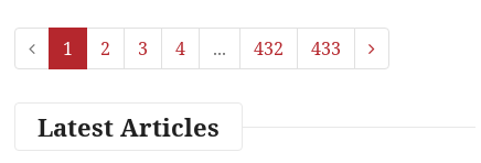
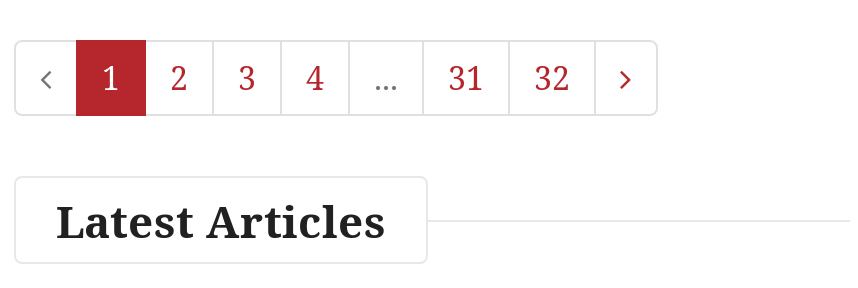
- 432
+ 31

- 433
+ 32
